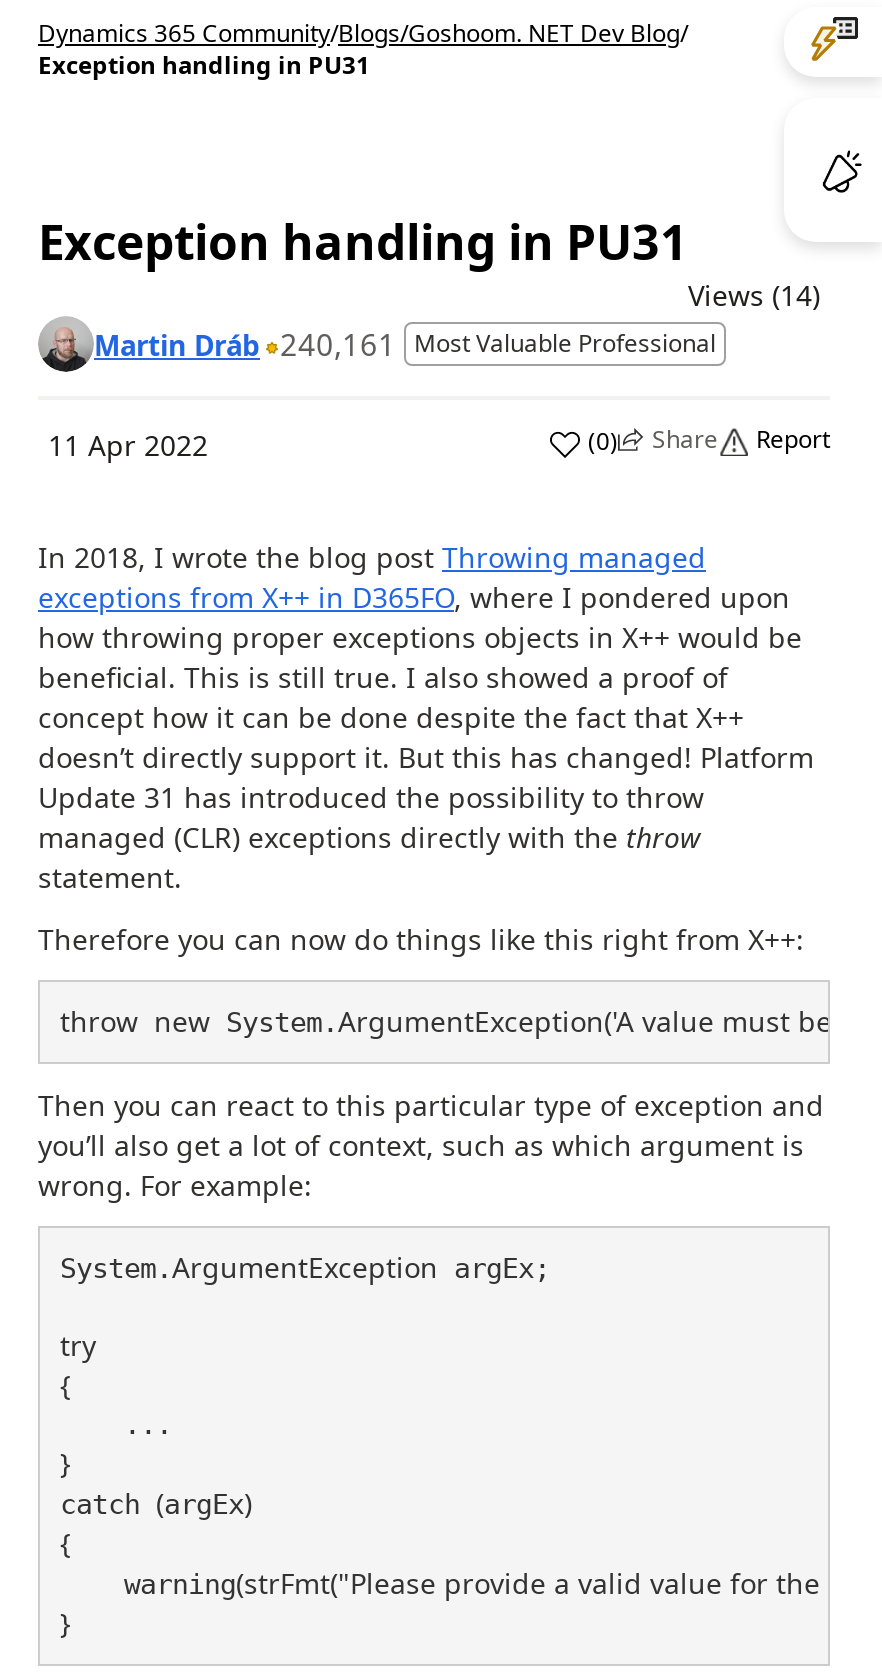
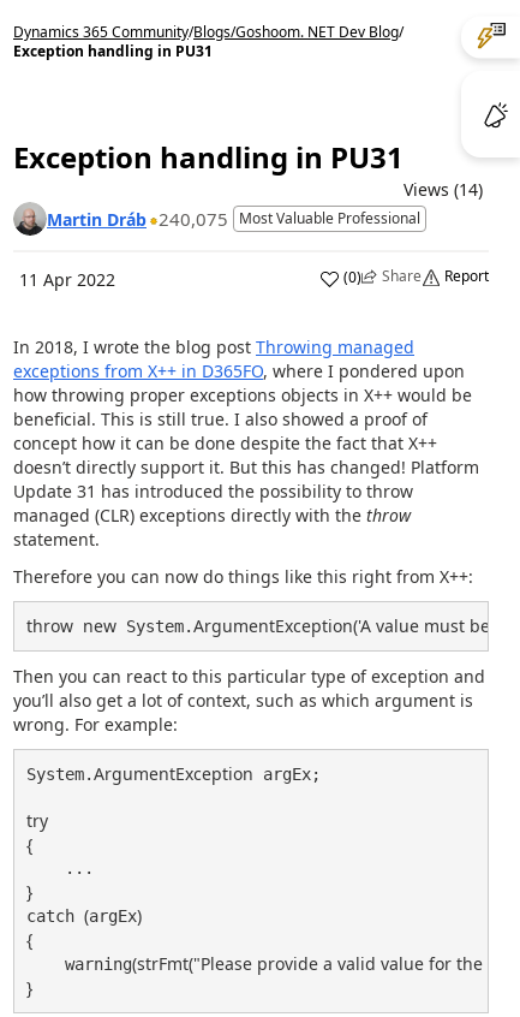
- Martin Dráb 240,161 Most Valuable Professional
+ Martin Dráb 240,075 Most Valuable Professional
